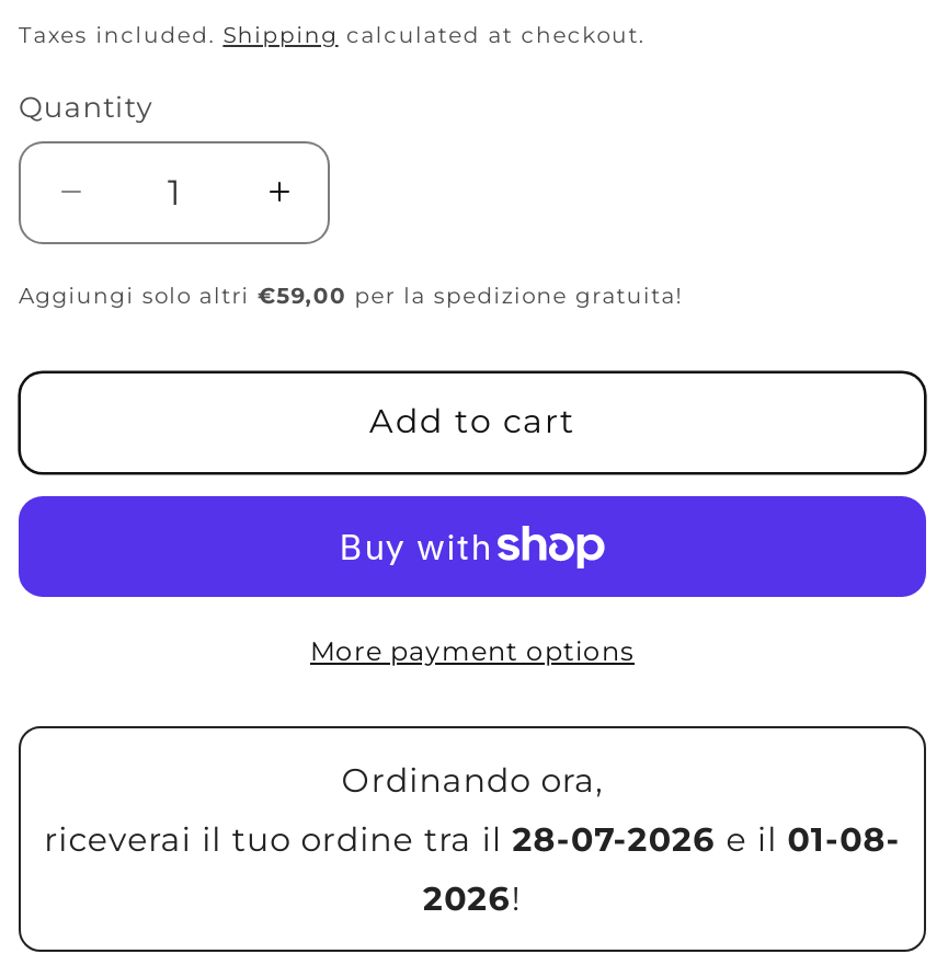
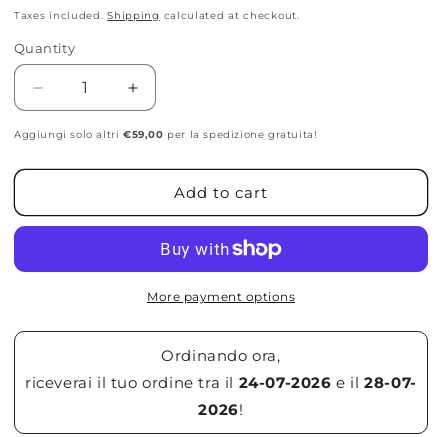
- riceverai il tuo ordine tra il 28-07-2026 e il 01-08-
+ riceverai il tuo ordine tra il 24-07-2026 e il 28-07-
